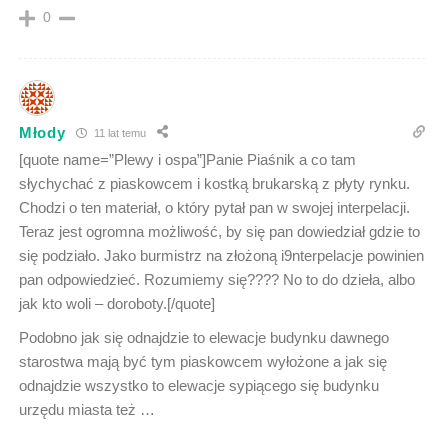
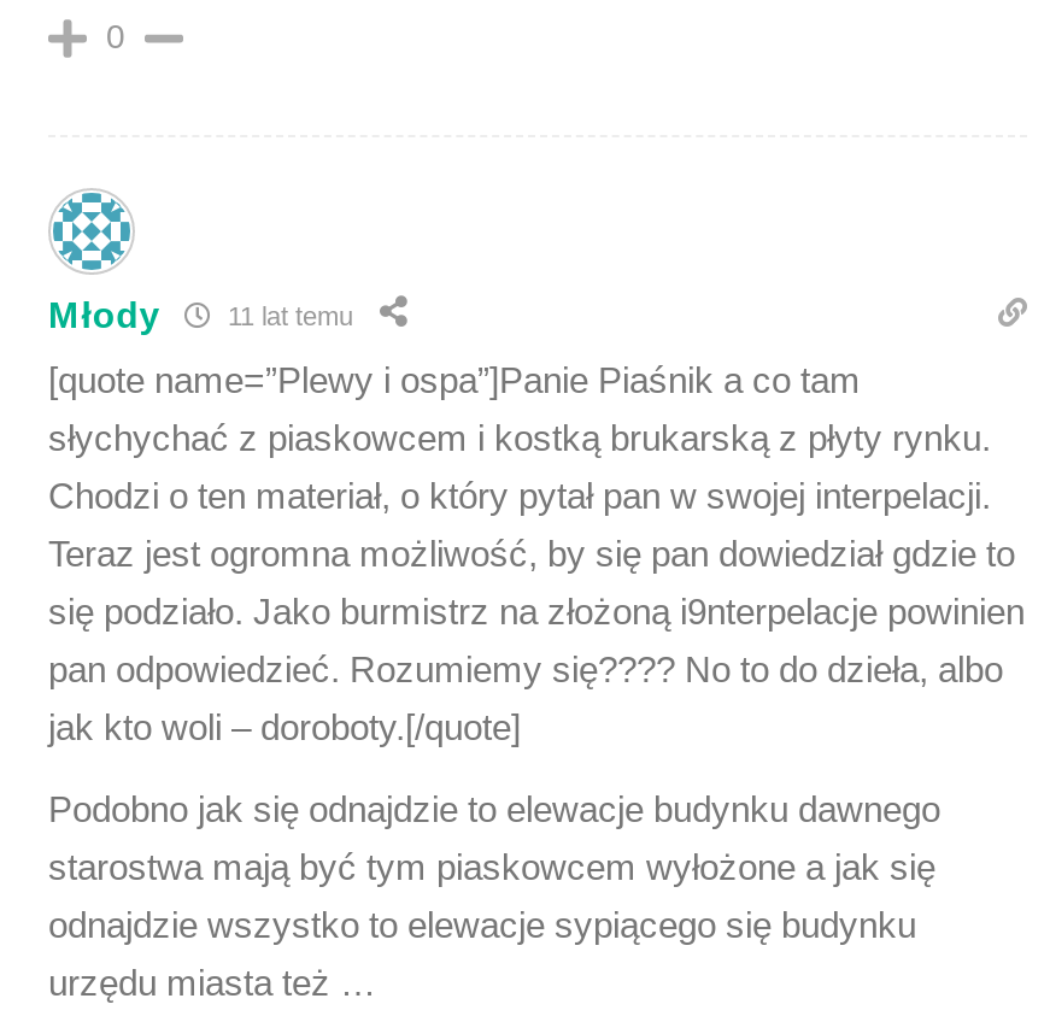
- [image]
+ [image]
